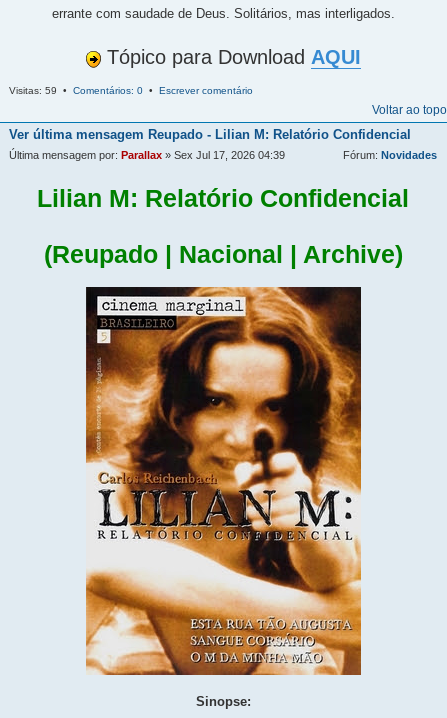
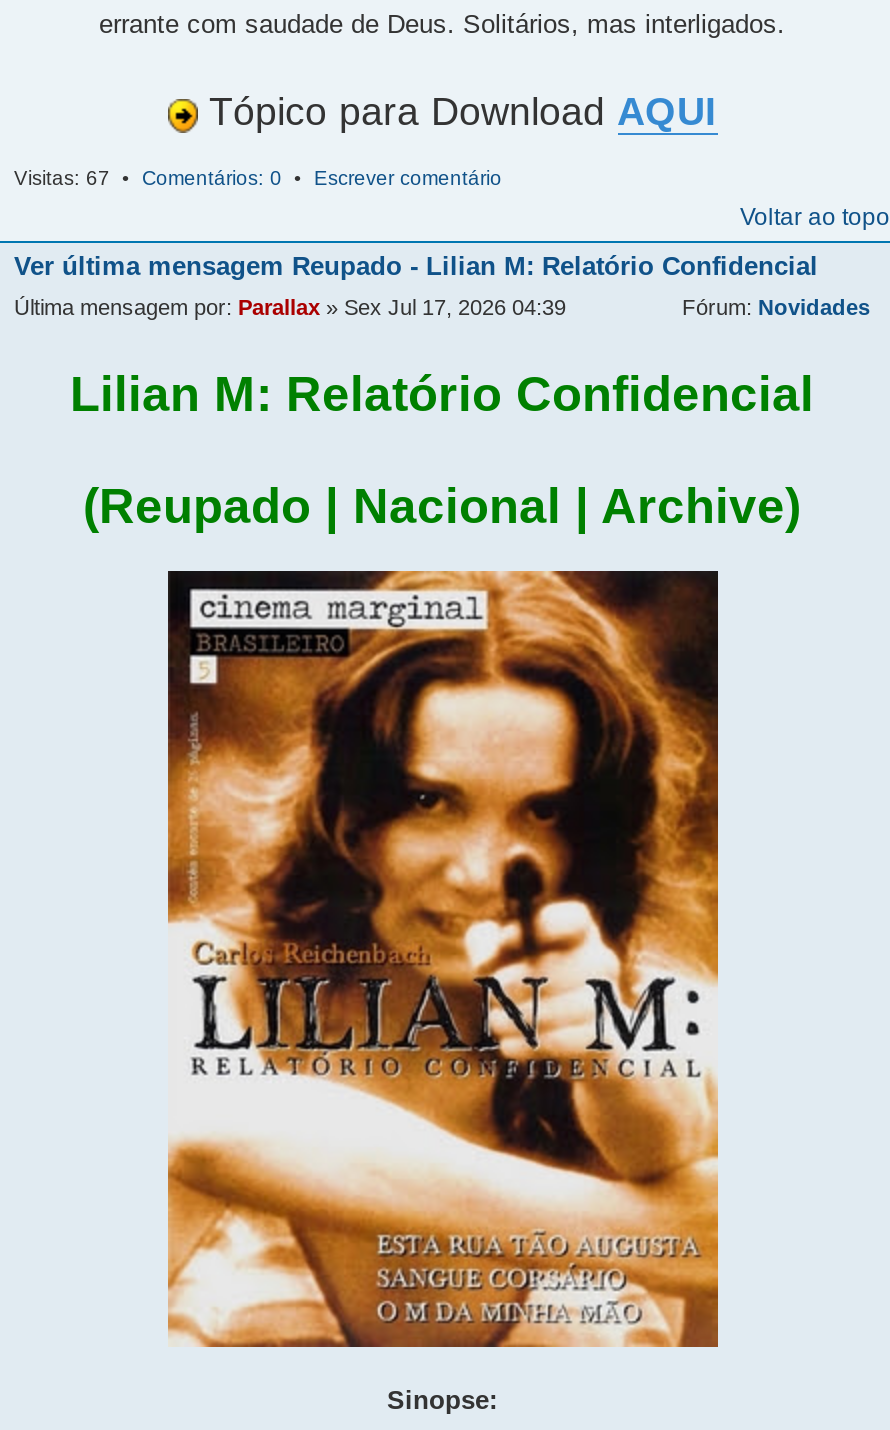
- Visitas: 59 • Comentários: 0 • Escrever comentário
+ Visitas: 67 • Comentários: 0 • Escrever comentário
